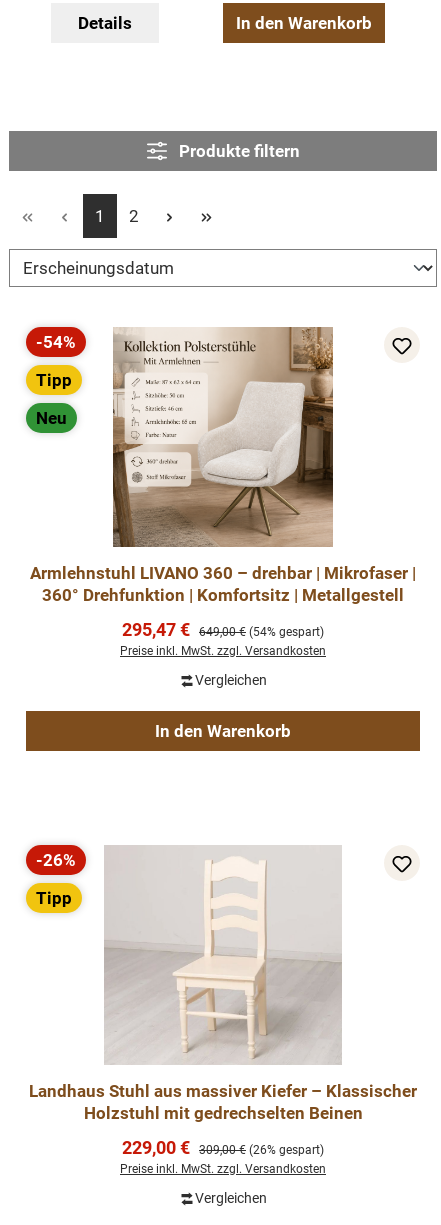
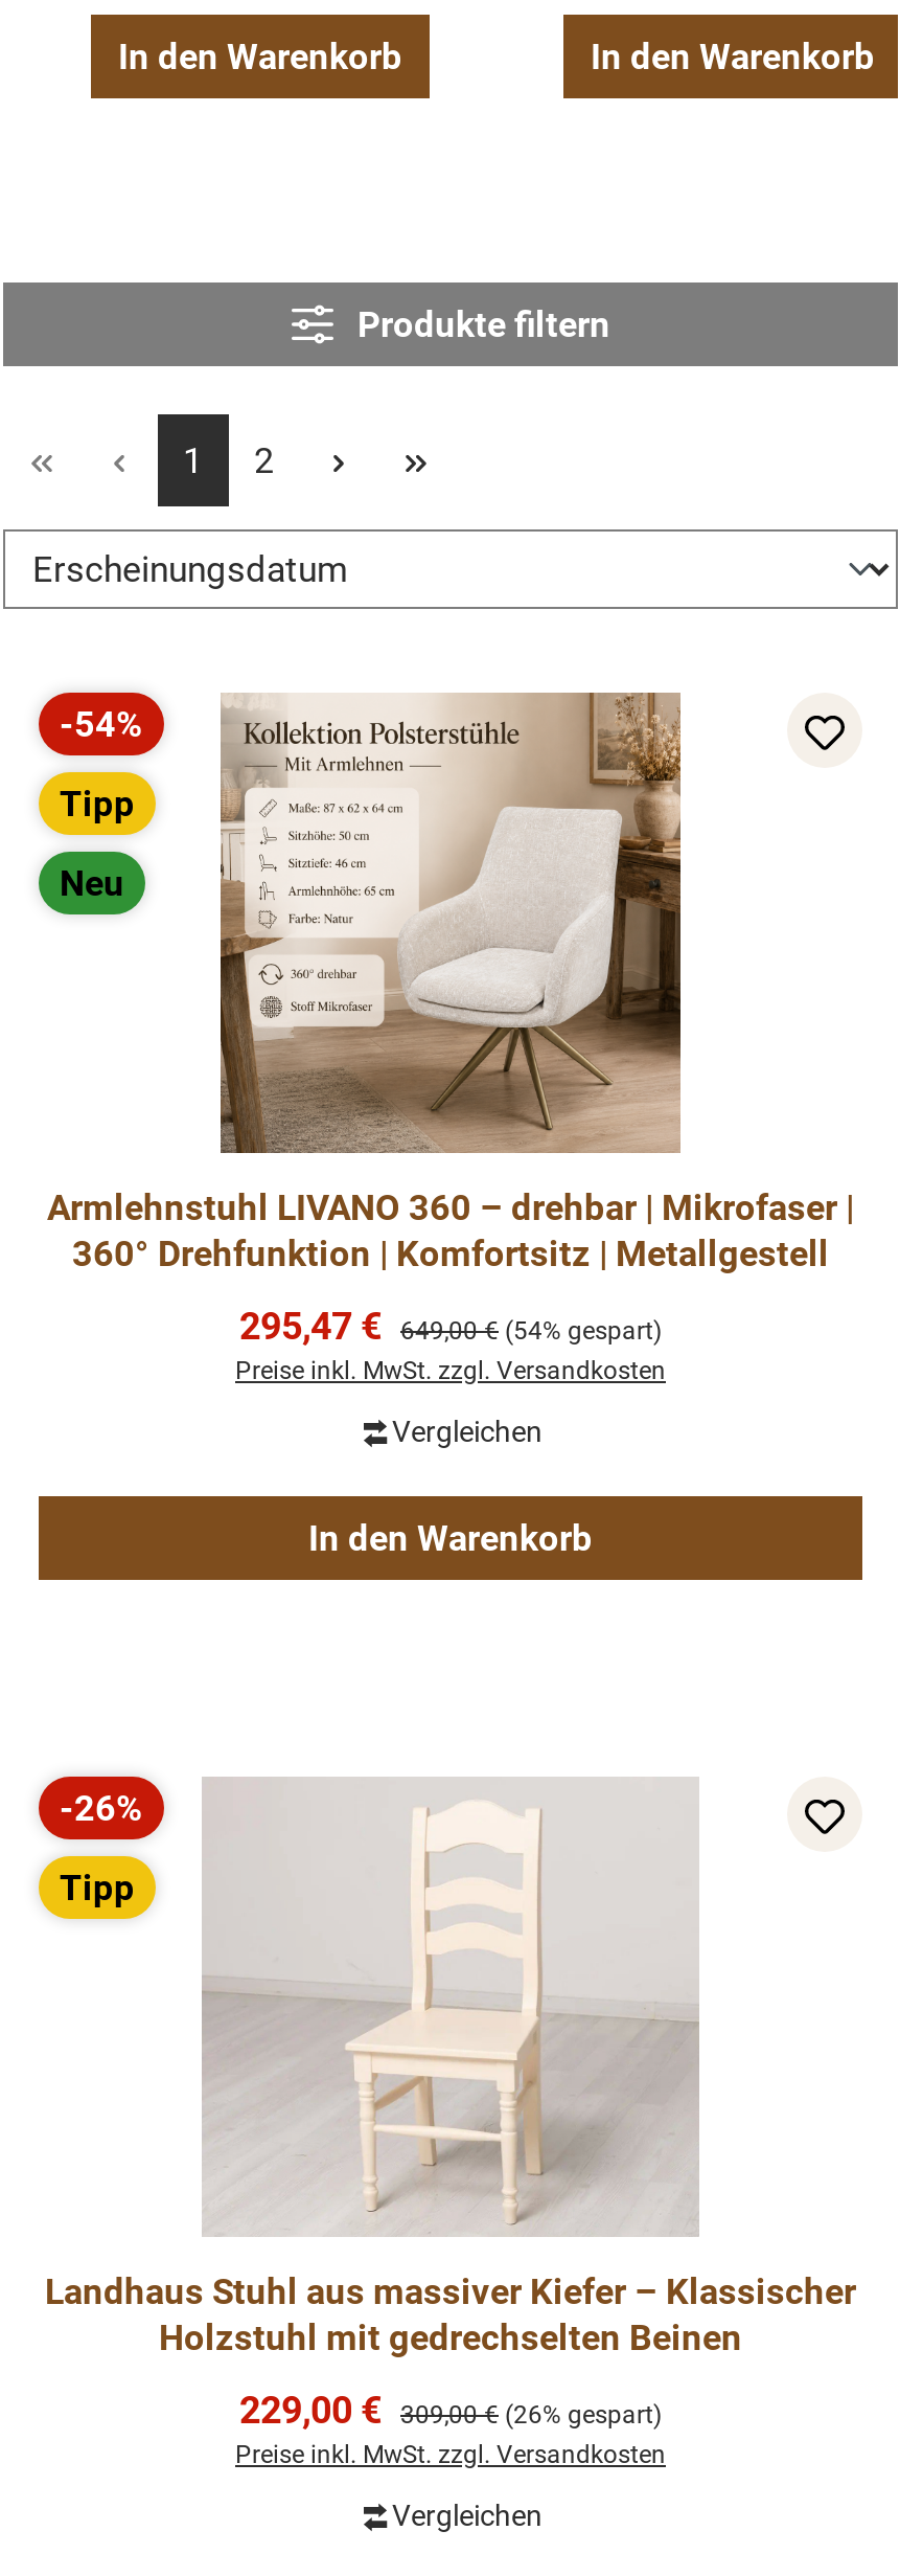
- Details
+ In den Warenkorb
